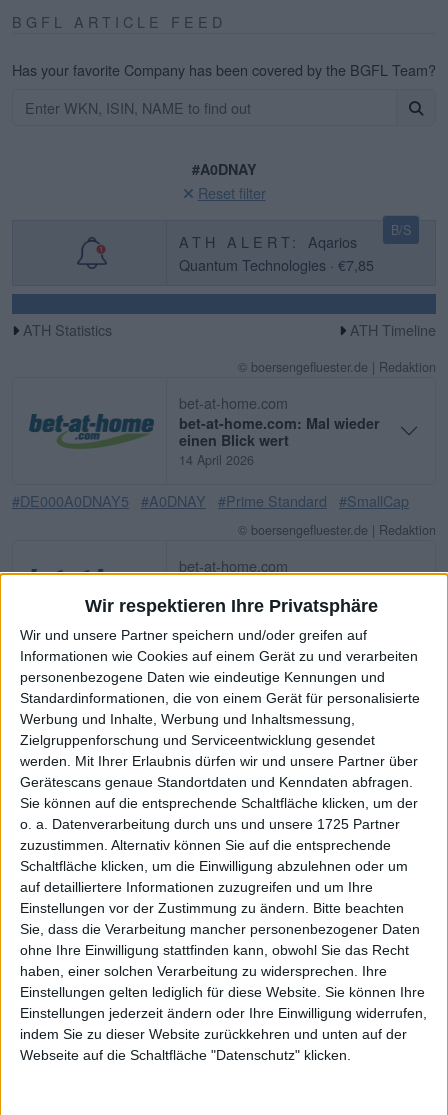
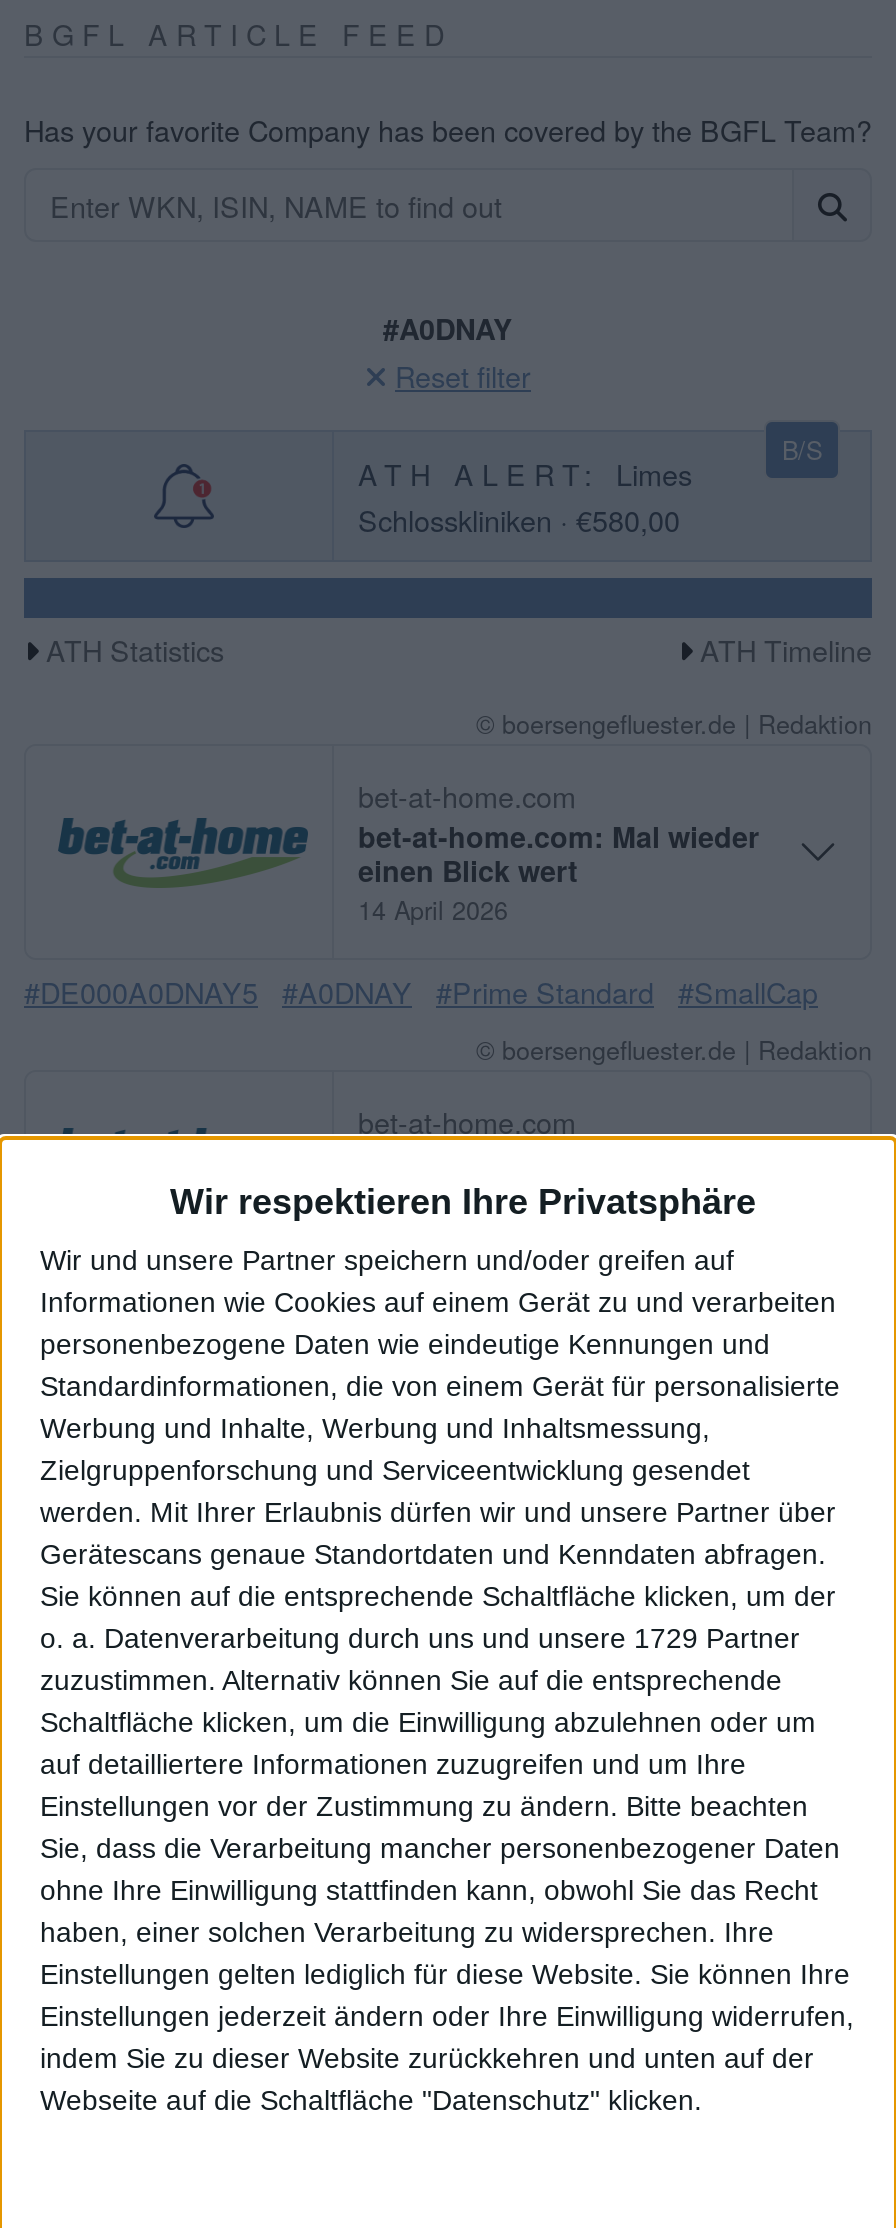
- ATH ALERT: Aqarios
- Quantum Technologies · €7,85
+ ATH ALERT: Limes
+ Schlosskliniken · €580,00

- o. a. Datenverarbeitung durch uns und unsere 1725 Partner
+ o. a. Datenverarbeitung durch uns und unsere 1729 Partner
